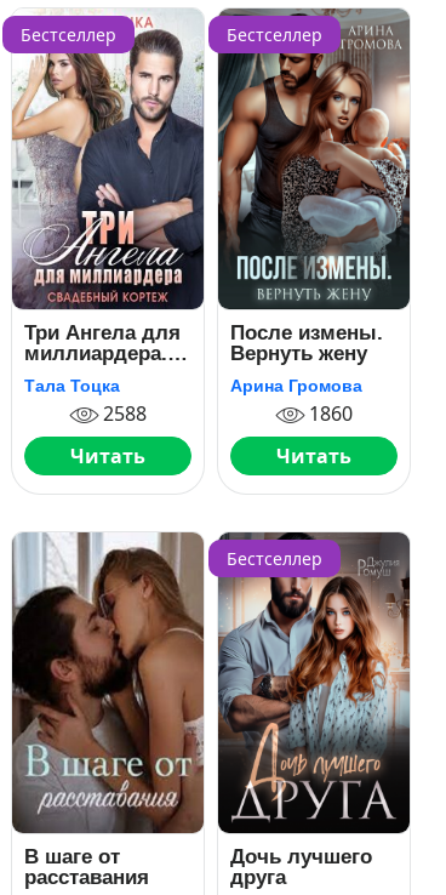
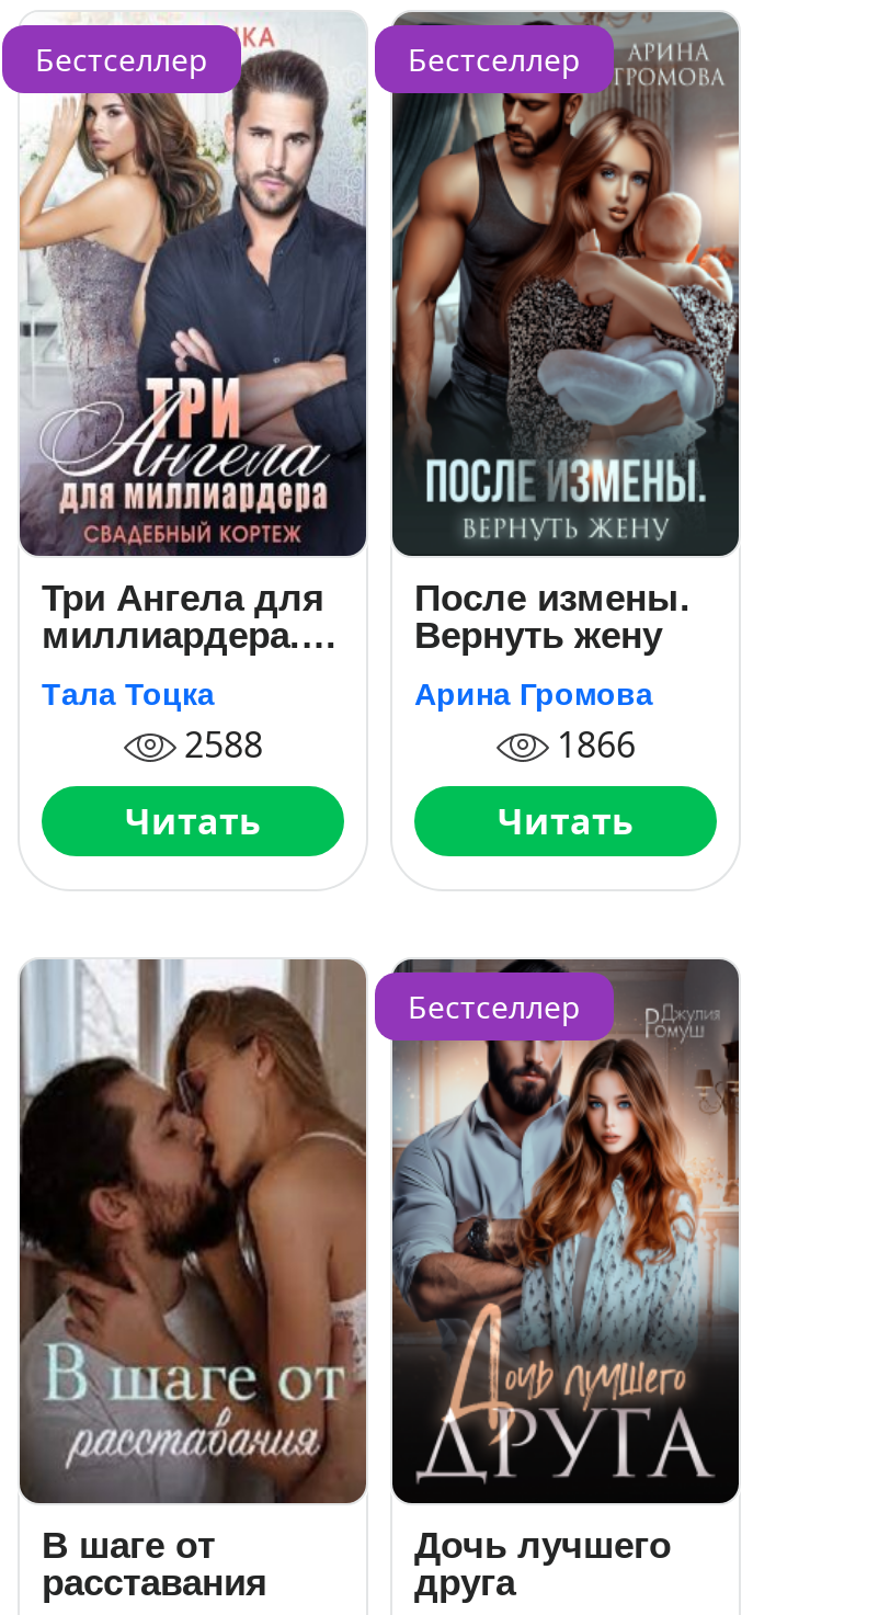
- 1860
+ 1866
